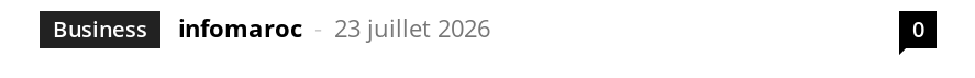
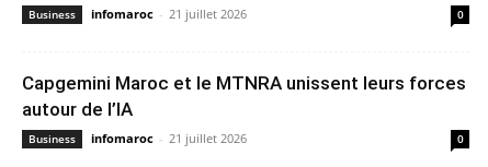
- infomaroc - 23 juillet 2026
+ infomaroc - 21 juillet 2026
+ 0
+ Capgemini Maroc et le MTNRA unissent leurs forces
+ autour de l’IA
+ Business
+ infomaroc - 21 juillet 2026
